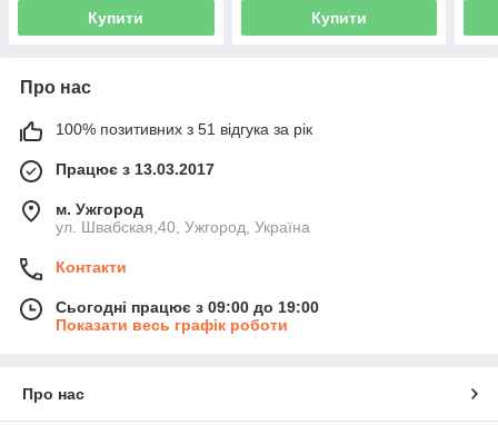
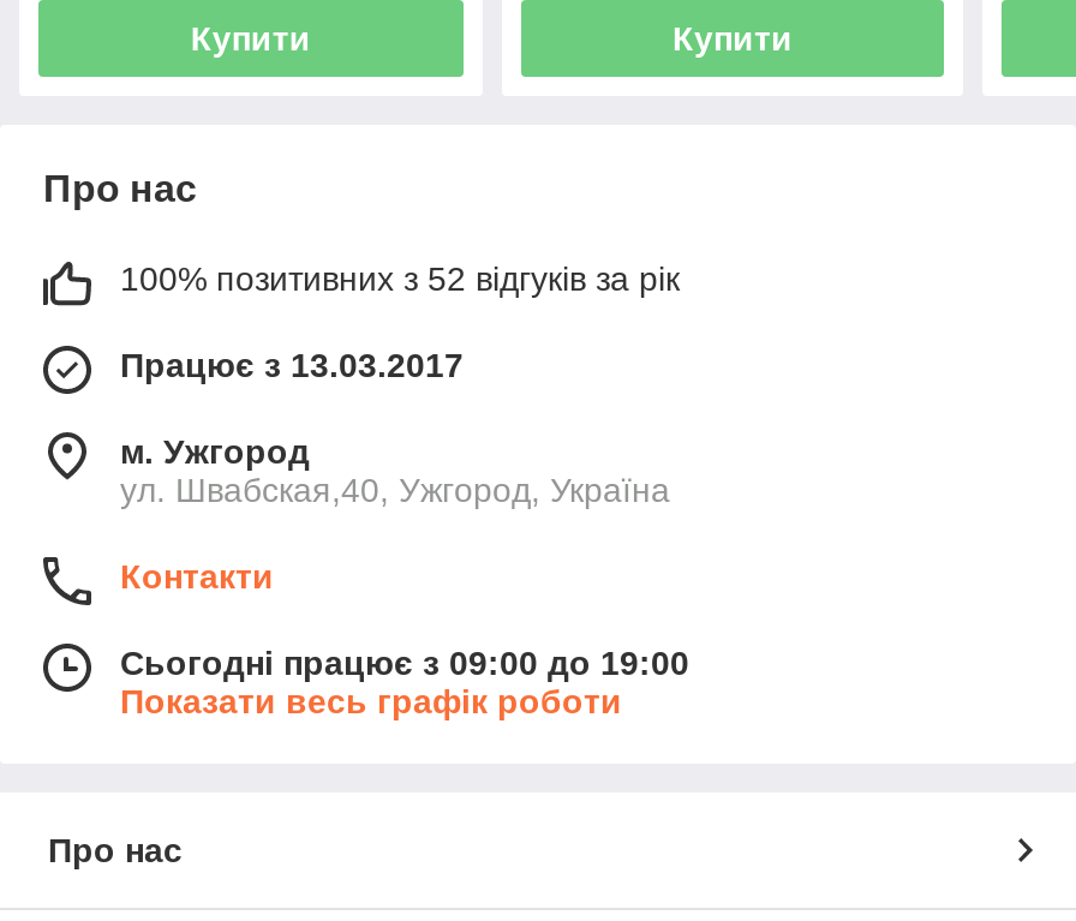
- 100% позитивних з 51 відгука за рік
+ 100% позитивних з 52 відгуків за рік
